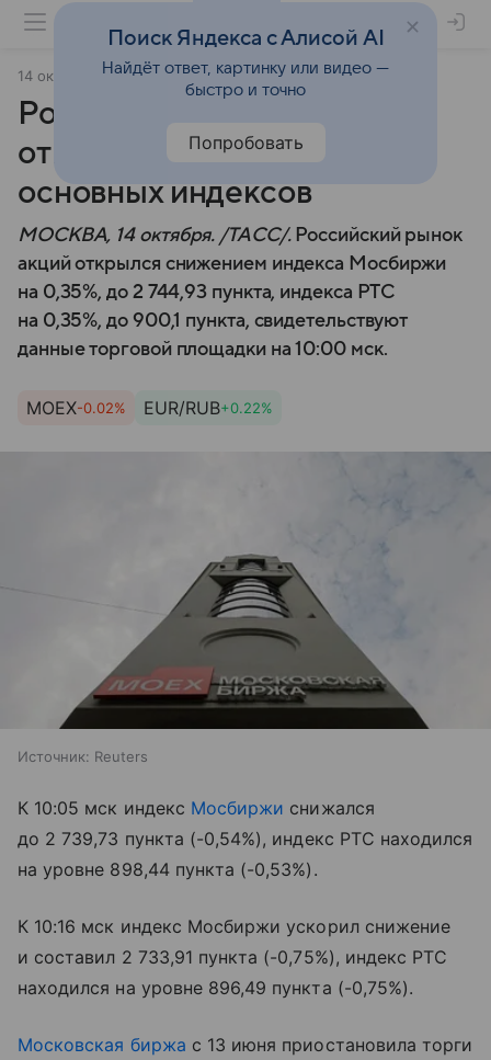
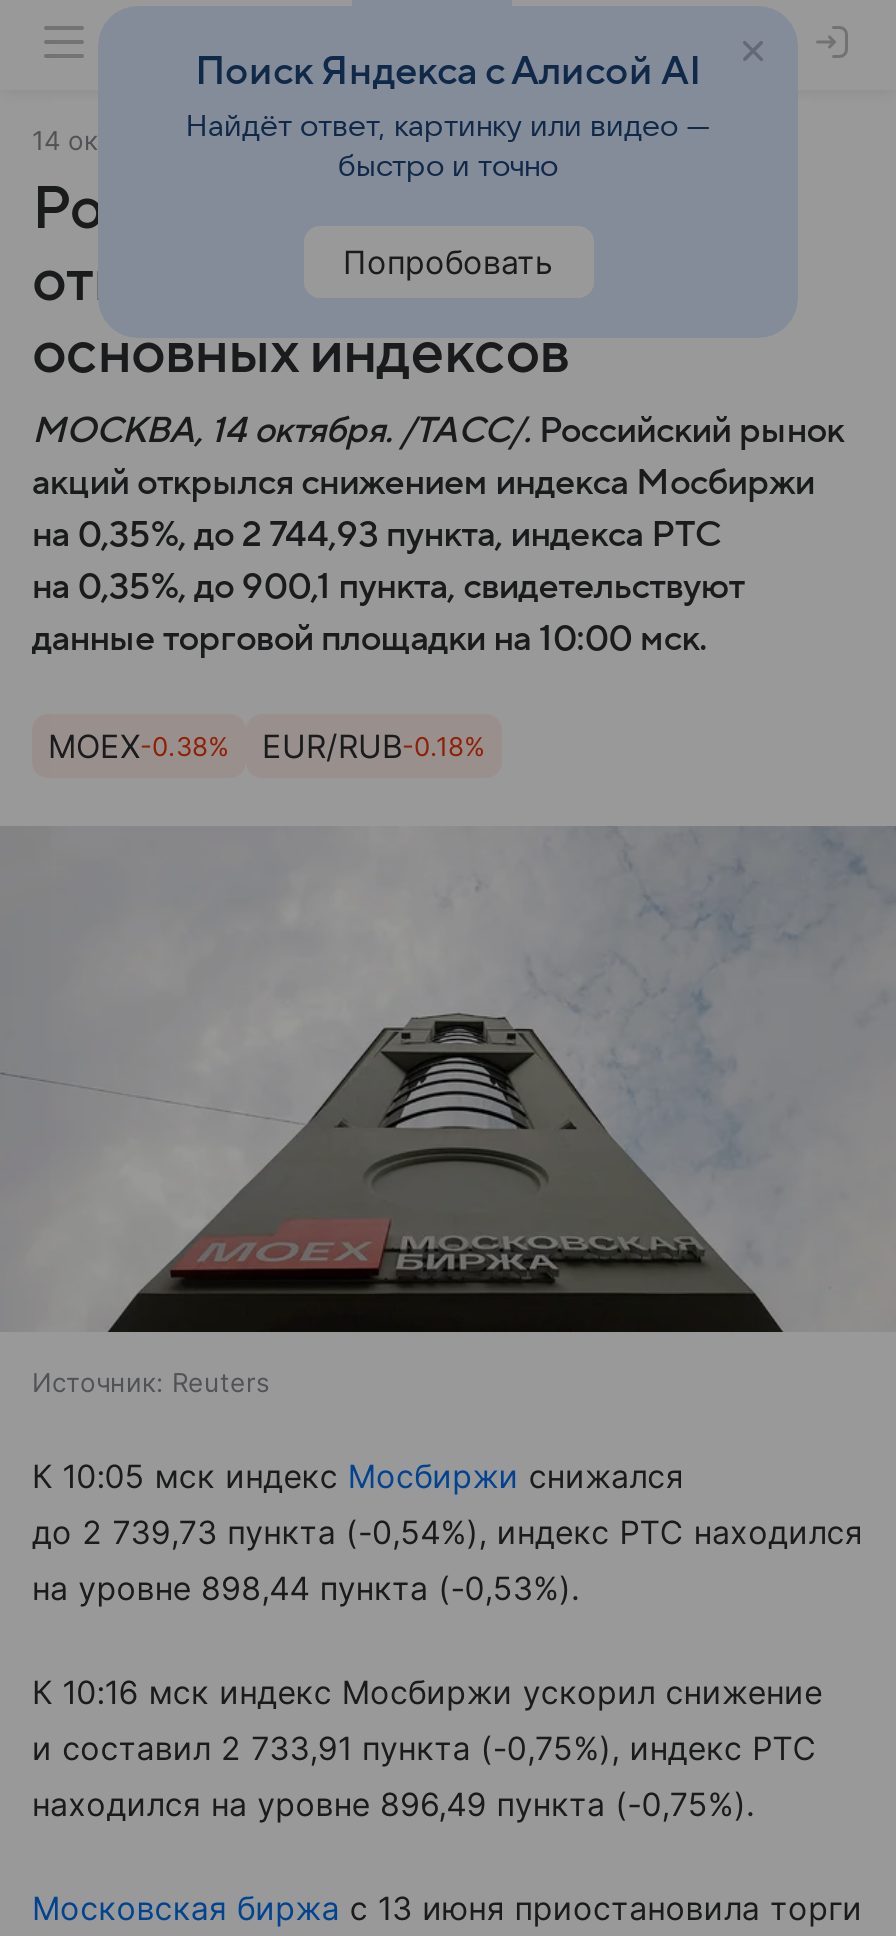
- MOEX-0.02%
+ MOEX-0.38%

- EUR/RUB+0.22%
+ EUR/RUB-0.18%
